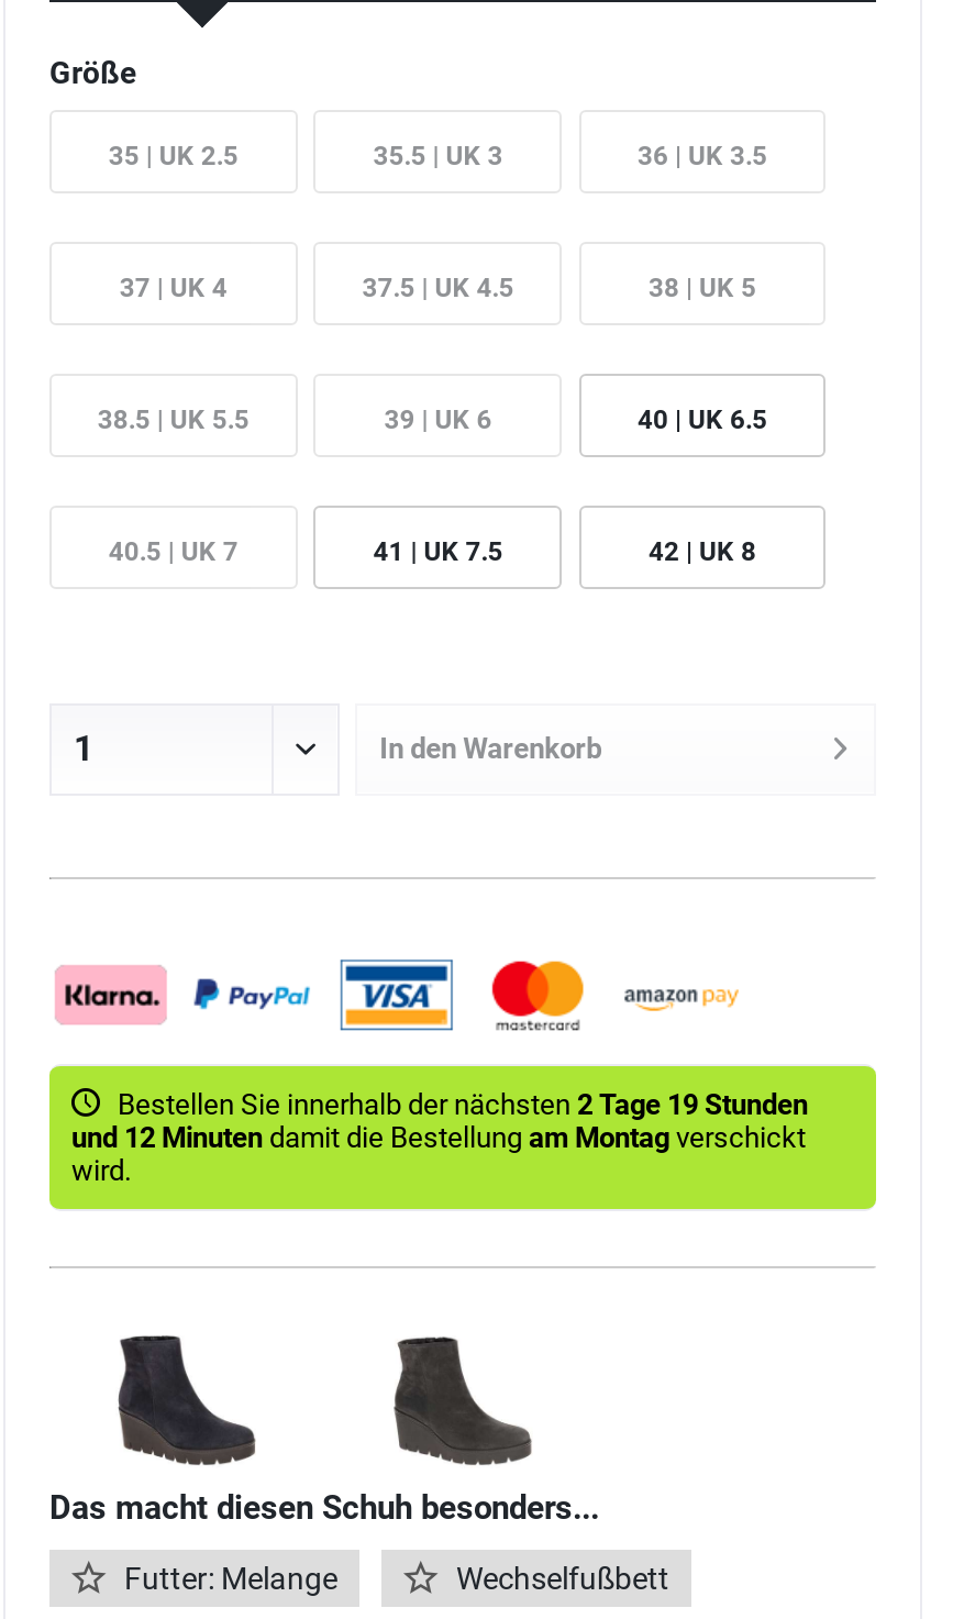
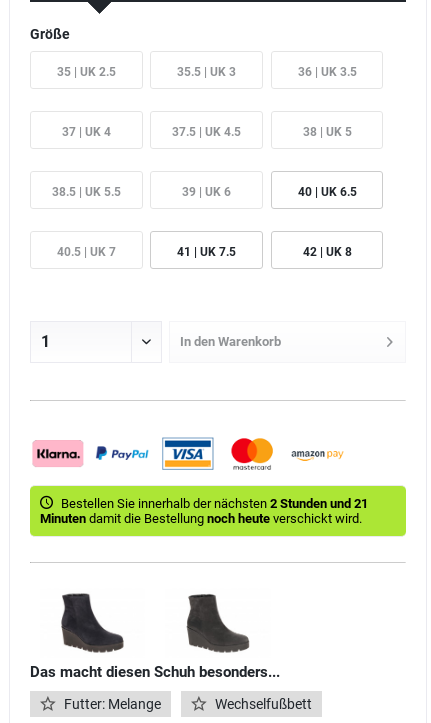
- Bestellen Sie innerhalb der nächsten 2 Tage 19 Stunden
- und 12 Minuten damit die Bestellung am Montag verschickt
- wird.
+ Bestellen Sie innerhalb der nächsten 2 Stunden und 21
+ Minuten damit die Bestellung noch heute verschickt wird.
